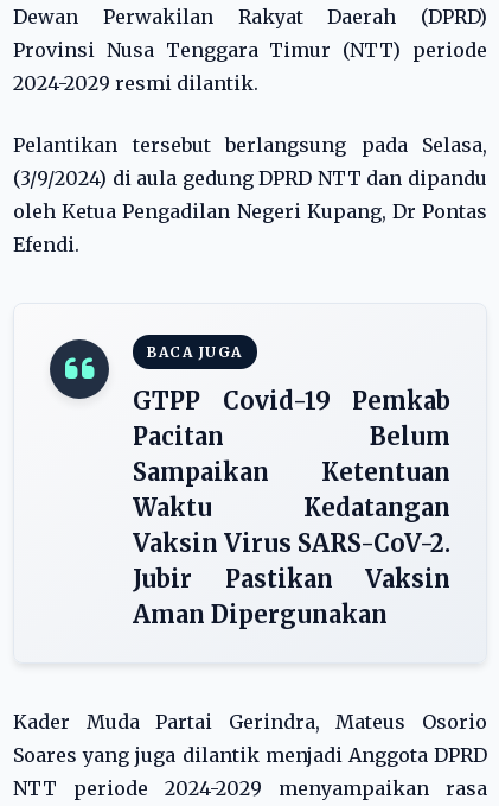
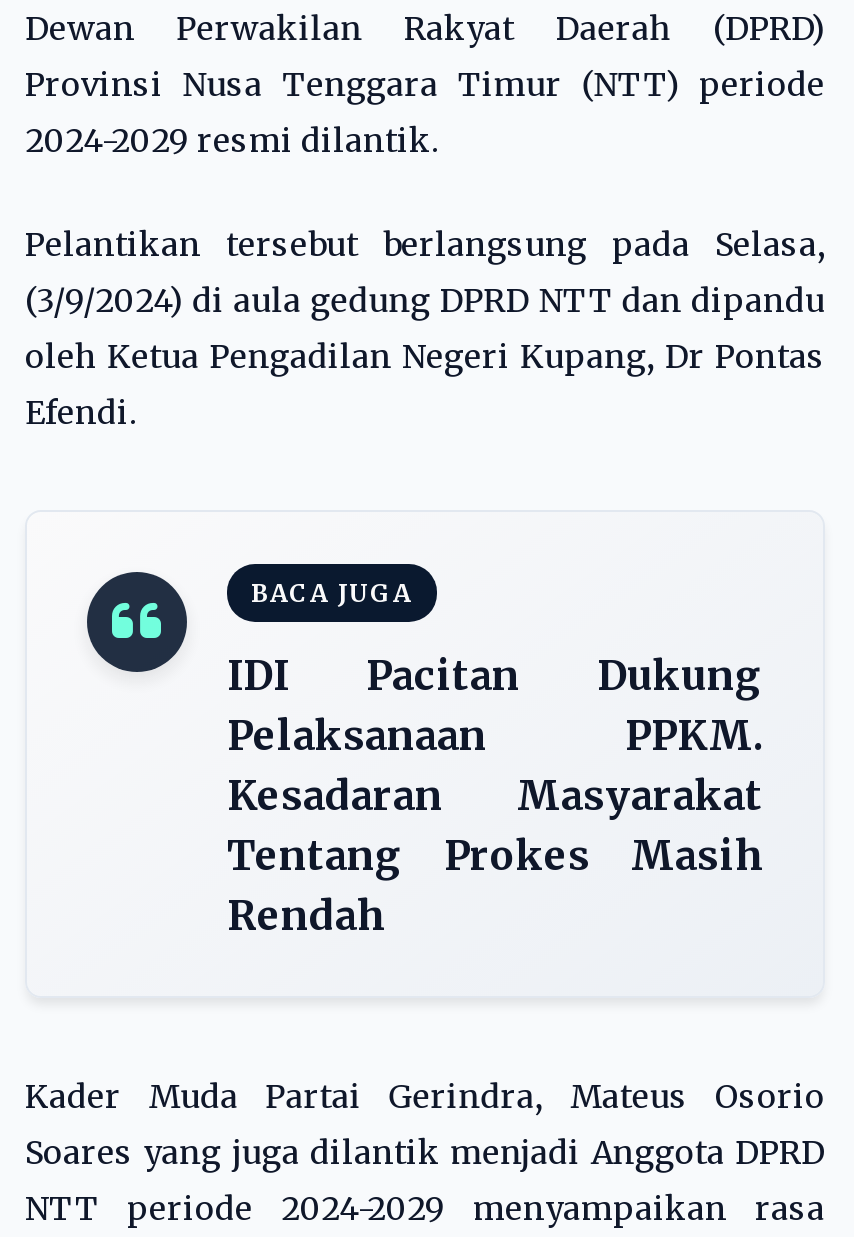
- GTPP Covid-19 Pemkab
- Pacitan Belum
- Sampaikan Ketentuan
- Waktu Kedatangan
- Vaksin Virus SARS-CoV-2.
- Jubir Pastikan Vaksin
- Aman Dipergunakan
+ IDI Pacitan Dukung
+ Pelaksanaan PPKM.
+ Kesadaran Masyarakat
+ Tentang Prokes Masih
+ Rendah
